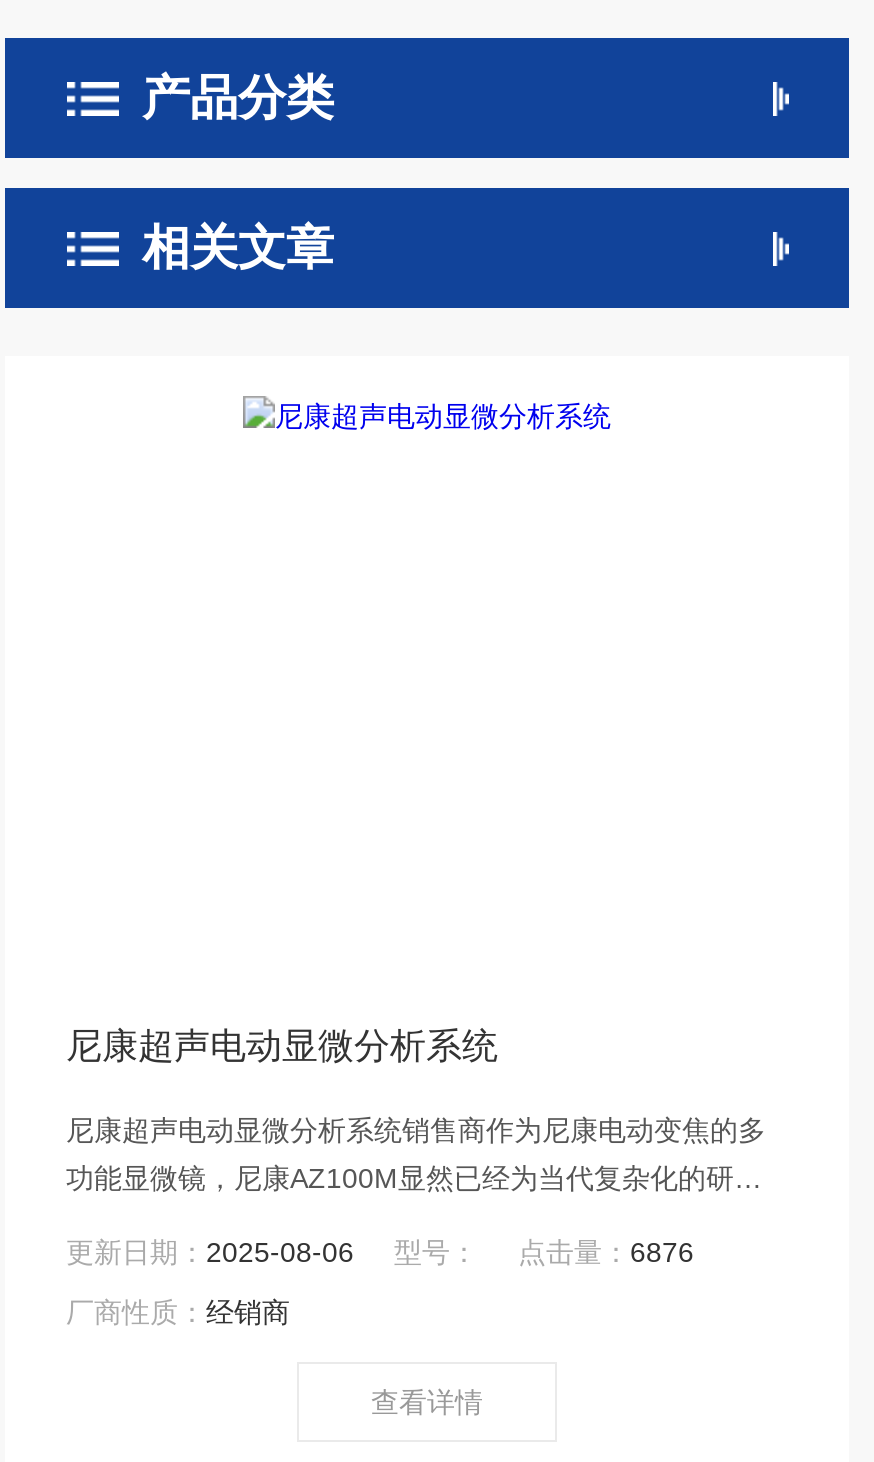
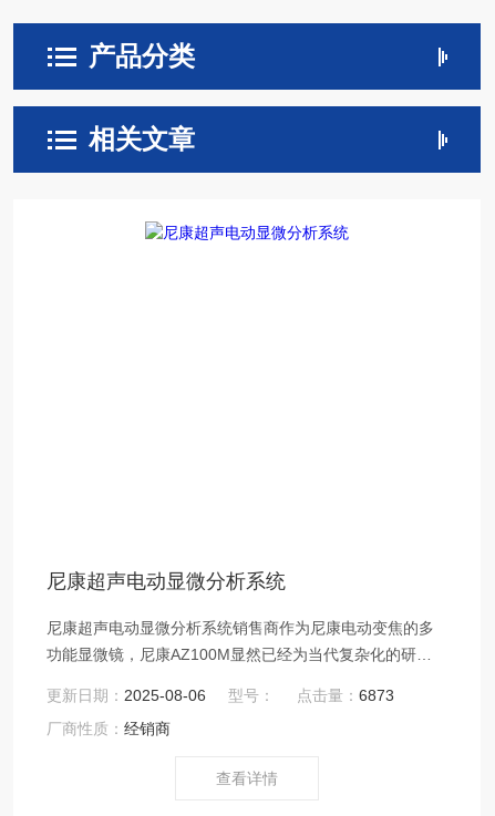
- 更新日期：2025-08-06 型号： 点击量：6876
+ 更新日期：2025-08-06 型号： 点击量：6873
